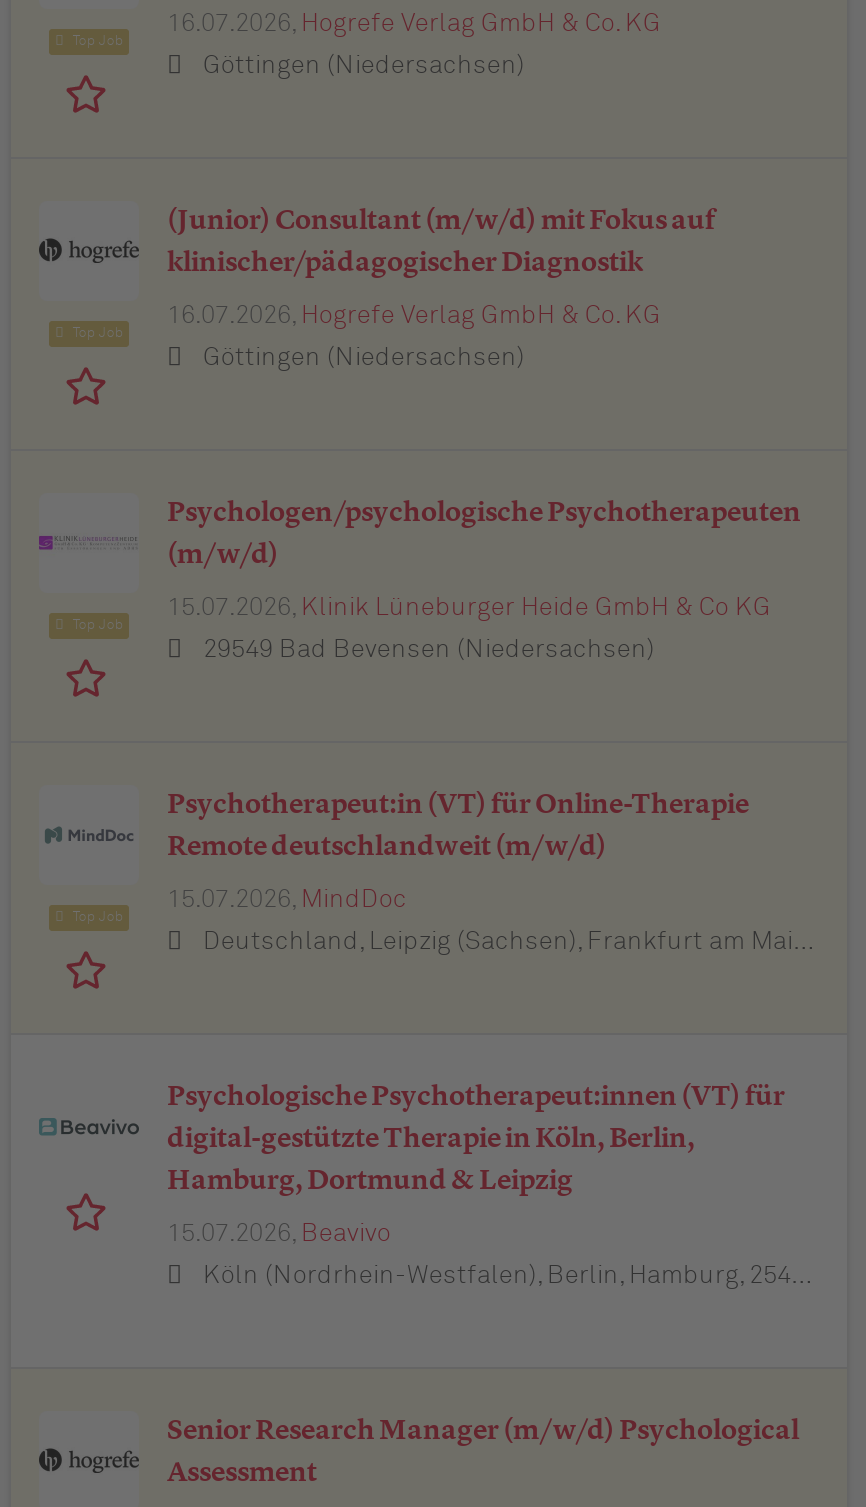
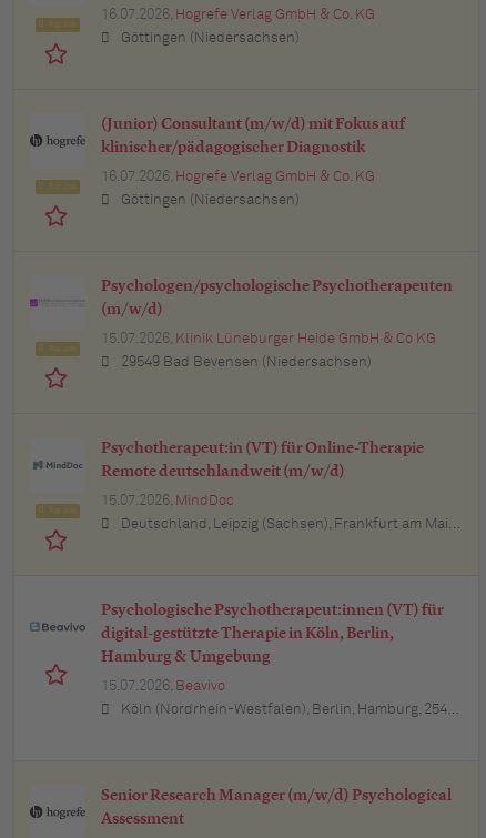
- Hamburg, Dortmund & Leipzig
+ Hamburg & Umgebung
